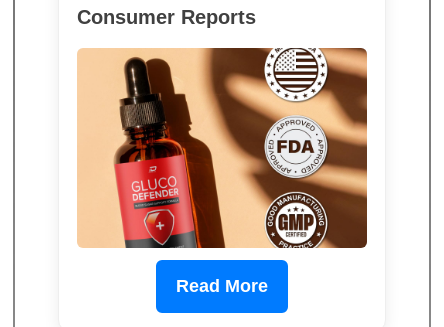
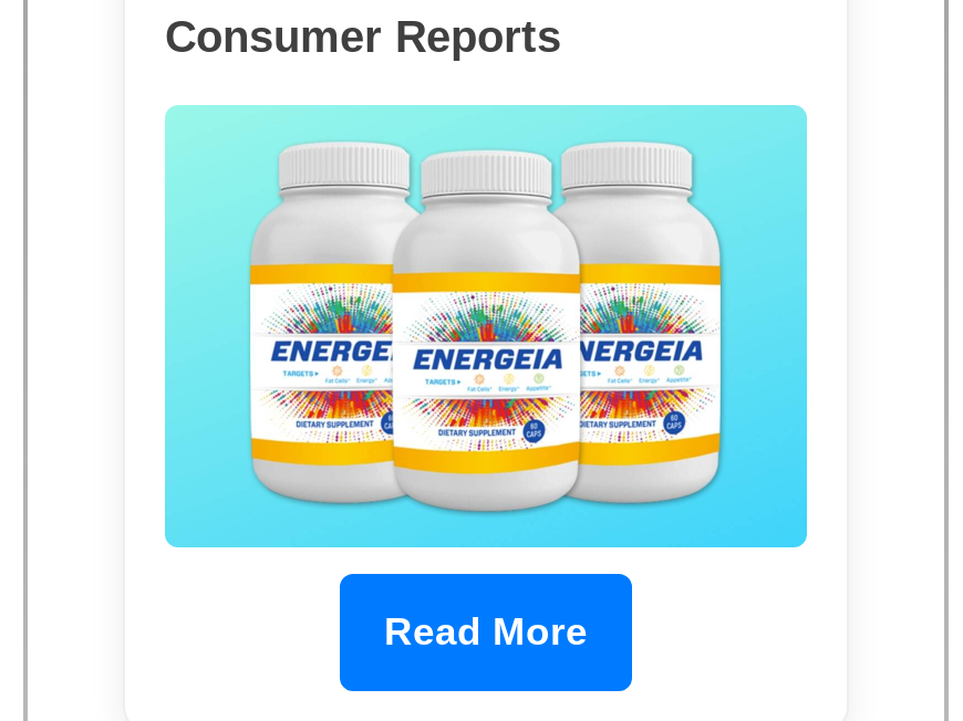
- [image]
+ [image]
